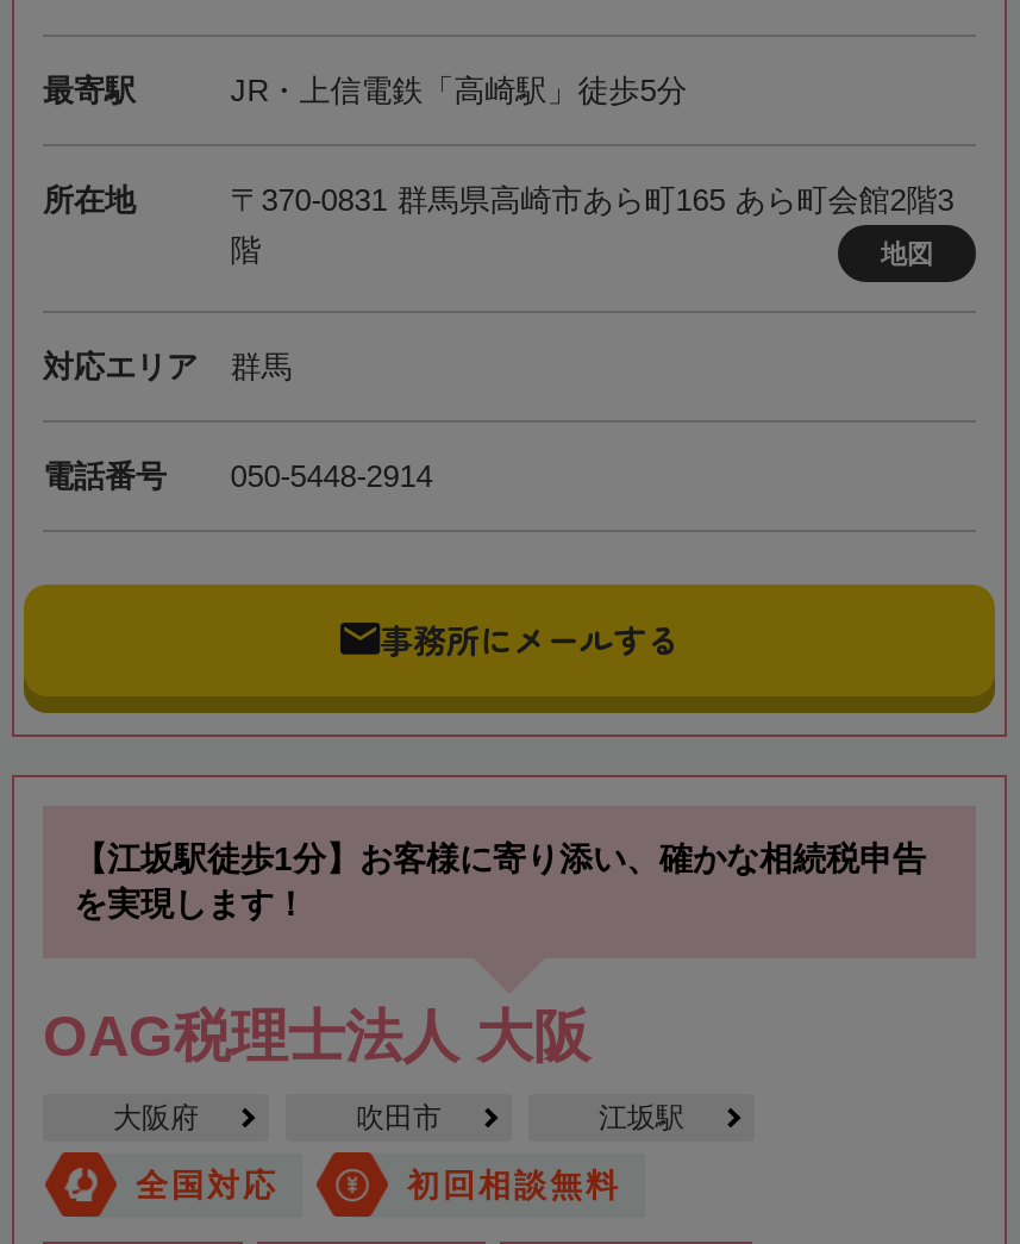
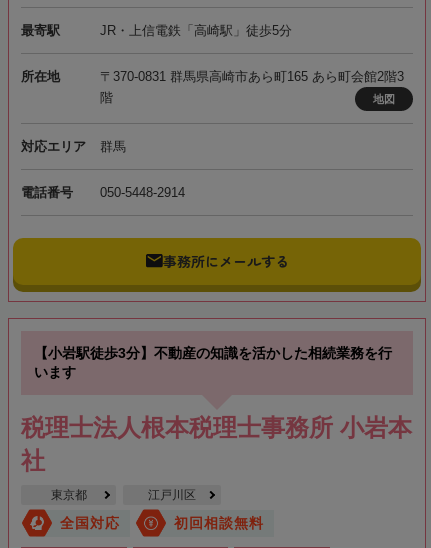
- 【江坂駅徒歩1分】お客様に寄り添い、確かな相続税申告
- を実現します！
+ 【小岩駅徒歩3分】不動産の知識を活かした相続業務を行
+ います

- OAG税理士法人 大阪
+ 税理士法人根本税理士事務所 小岩本
+ 社

- 大阪府
- 吹田市
- 江坂駅
+ 東京都
+ 江戸川区
